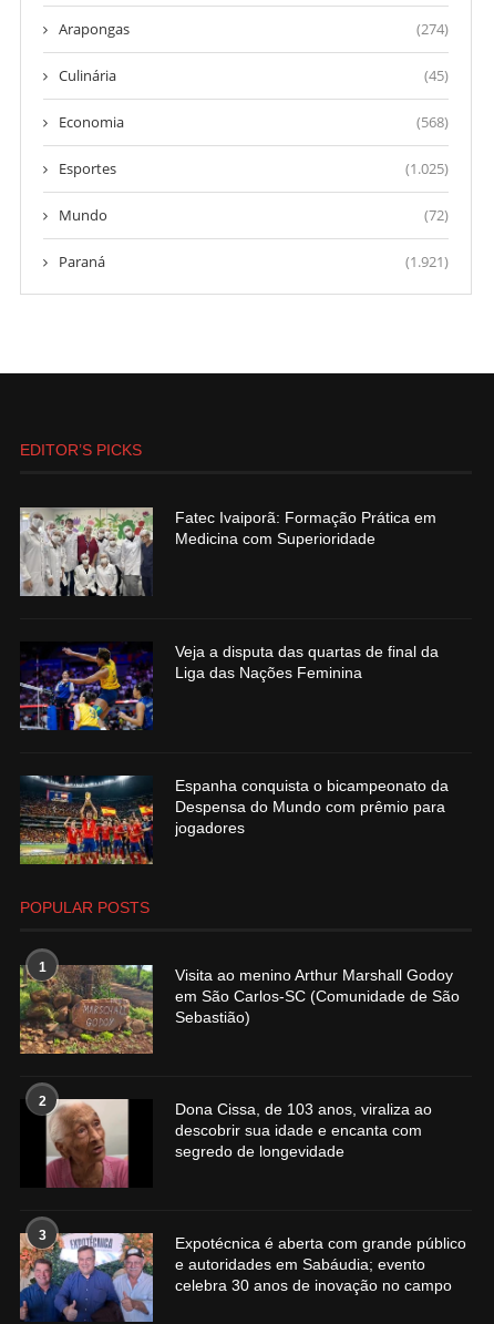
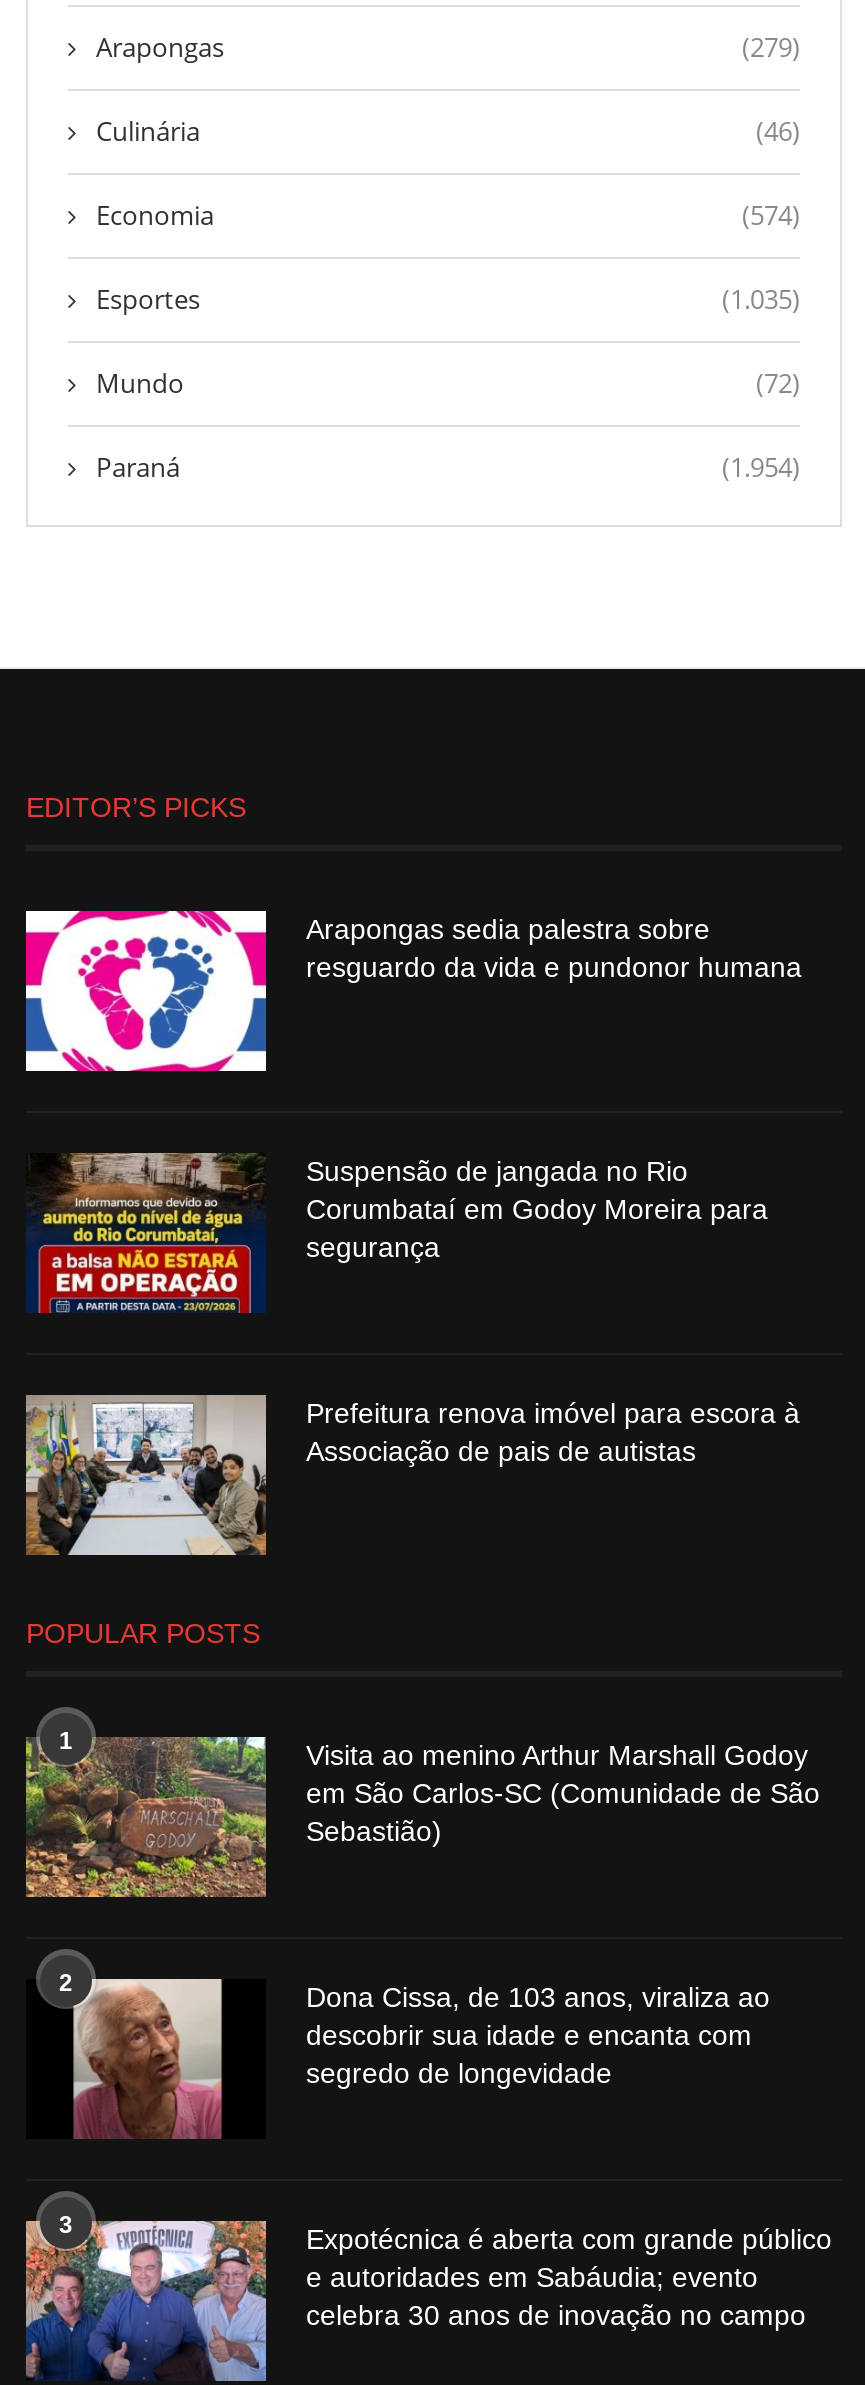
- (274)
+ (279)

- (45)
+ (46)

- (568)
+ (574)

- (1.025)
+ (1.035)

- (1.921)
+ (1.954)

- [image]
- Fatec Ivaiporã: Formação Prática em
- Medicina com Superioridade
+ [image]
+ Arapongas sedia palestra sobre
+ resguardo da vida e pundonor humana

- [image]
- Veja a disputa das quartas de final da
- Liga das Nações Feminina
+ [image]
+ Suspensão de jangada no Rio
+ Corumbataí em Godoy Moreira para
+ segurança

- [image]
- Espanha conquista o bicampeonato da
- Despensa do Mundo com prêmio para
- jogadores
+ [image]
+ Prefeitura renova imóvel para escora à
+ Associação de pais de autistas
